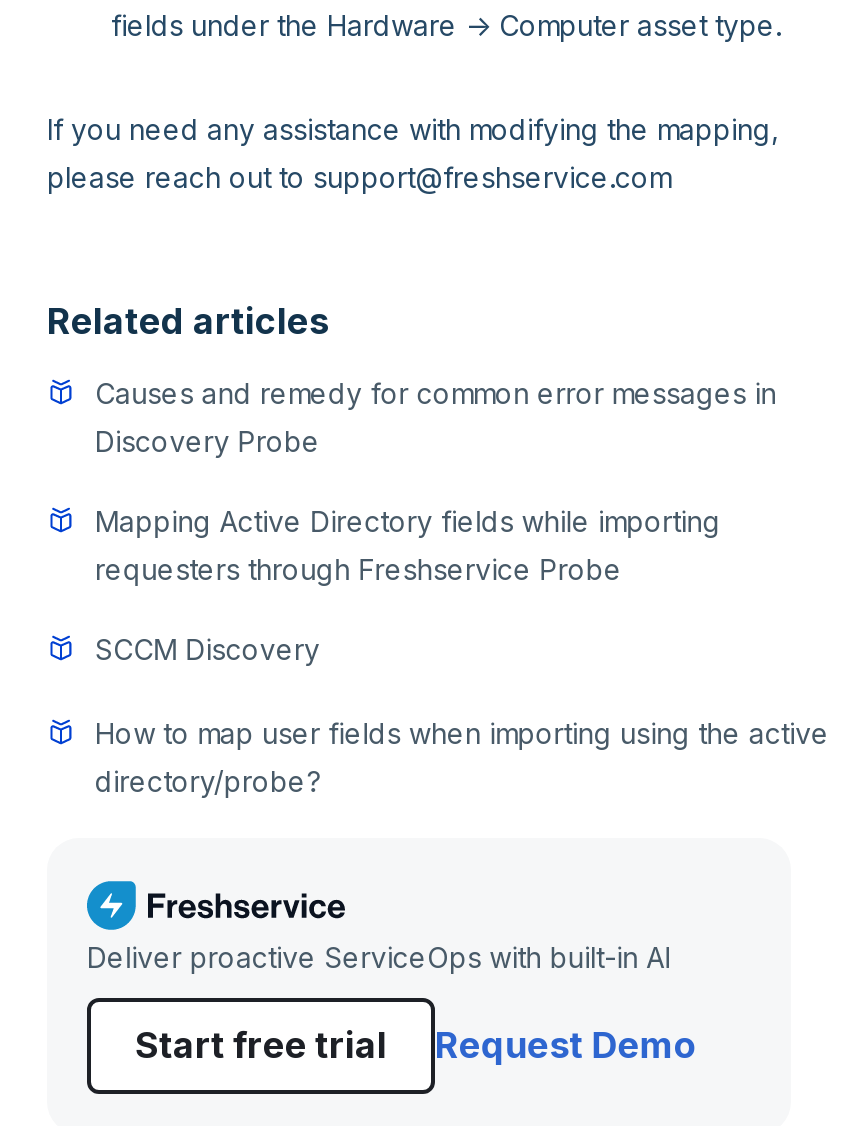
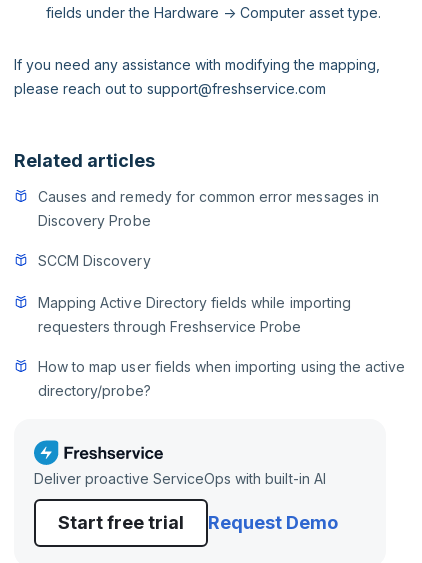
moved down: Mapping Active Directory fields while importing | requesters through Freshservice Probe

moved up: SCCM Discovery
